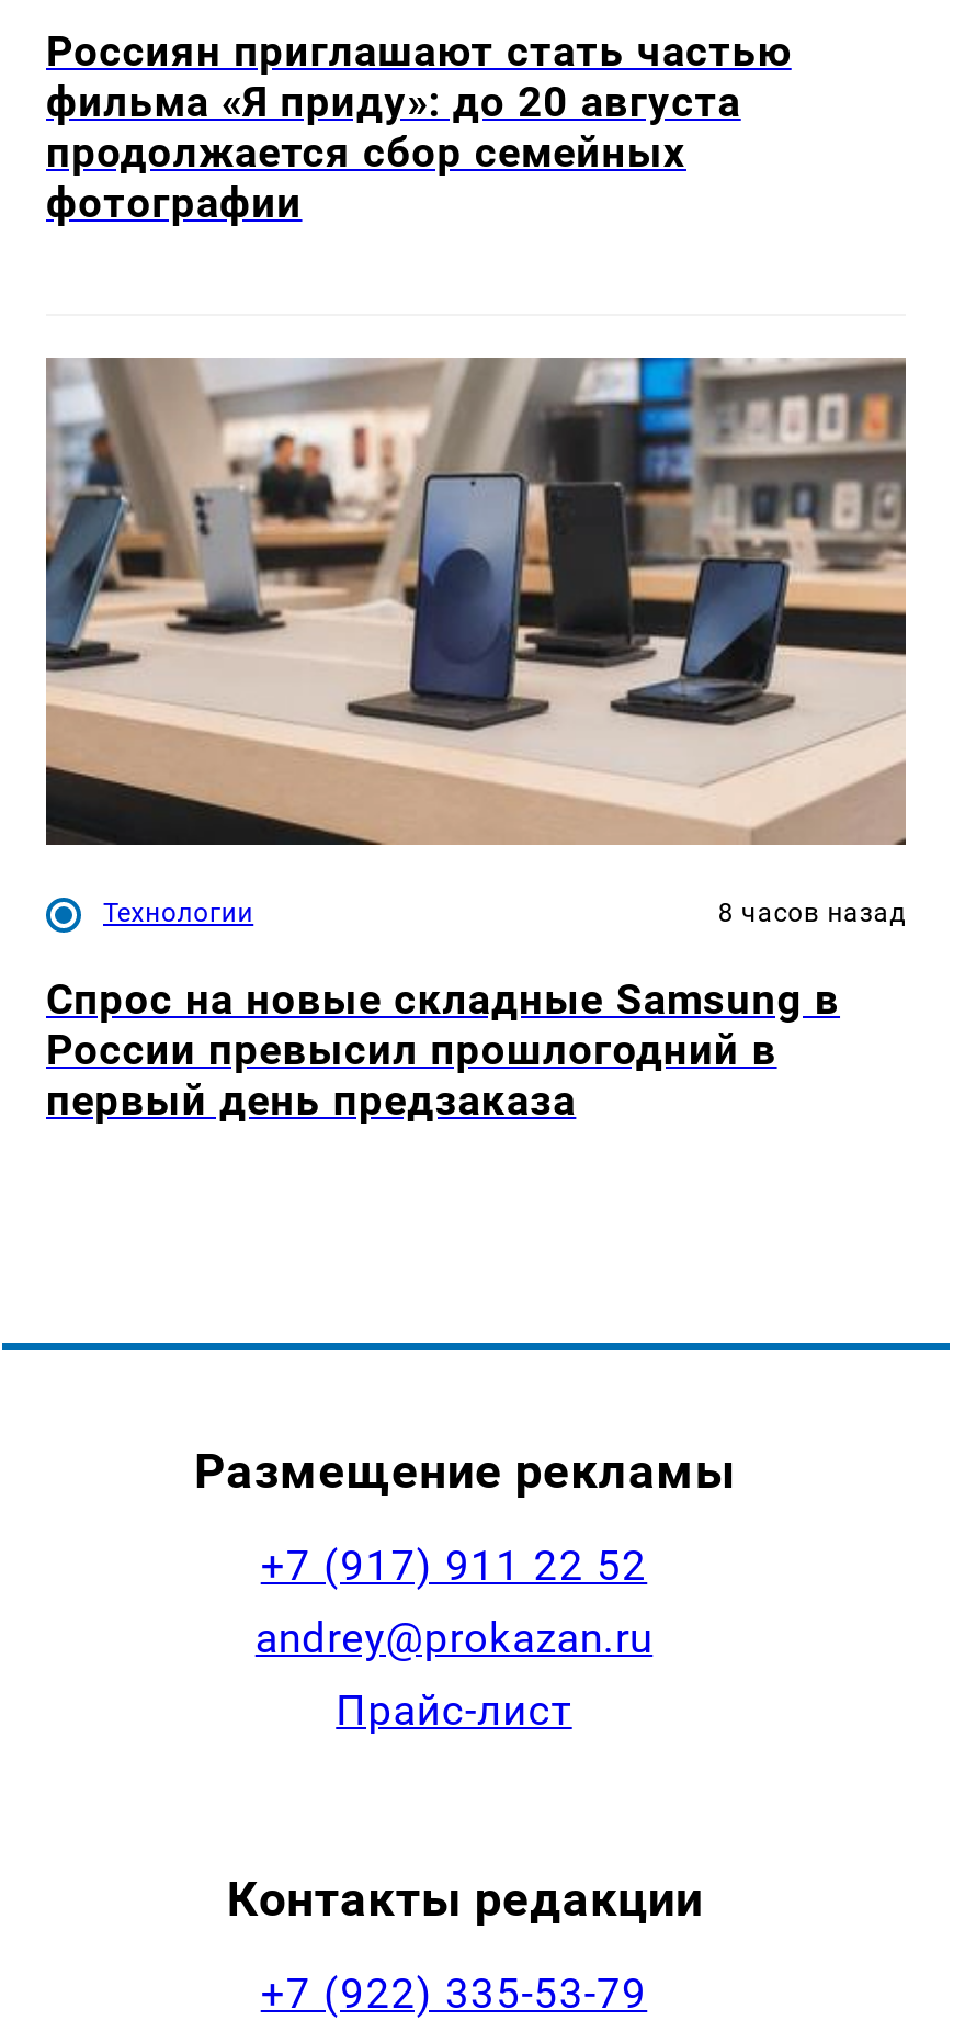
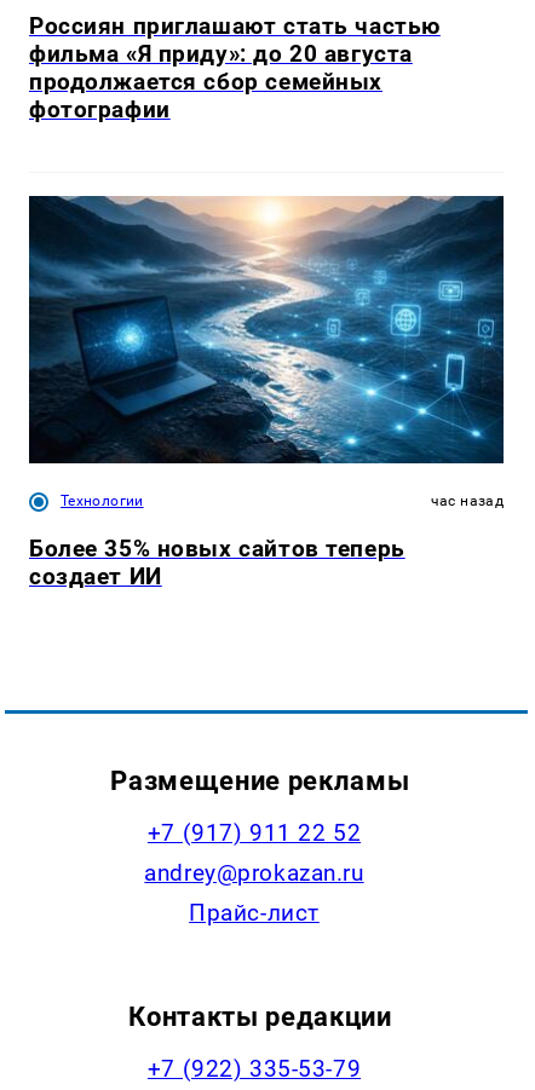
- [image]
- 8 часов назад
+ [image]
+ час назад

- Спрос на новые складные Samsung в
- России превысил прошлогодний в
- первый день предзаказа
+ Более 35% новых сайтов теперь
+ создает ИИ
